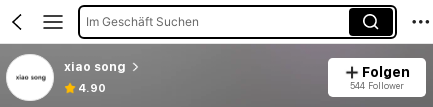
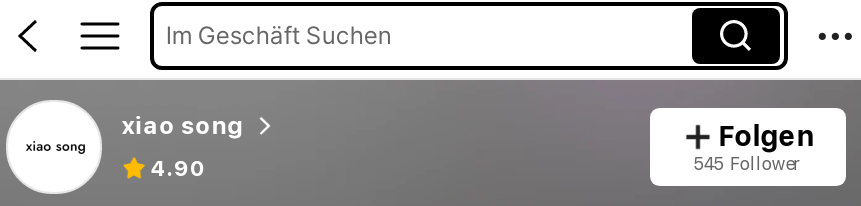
- 544 Follower
+ 545 Follower
